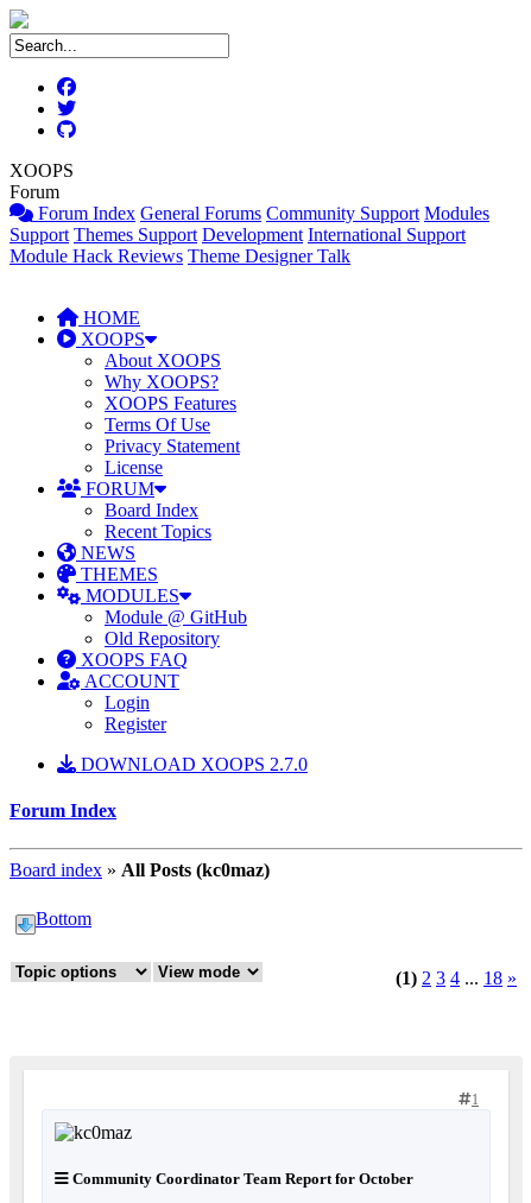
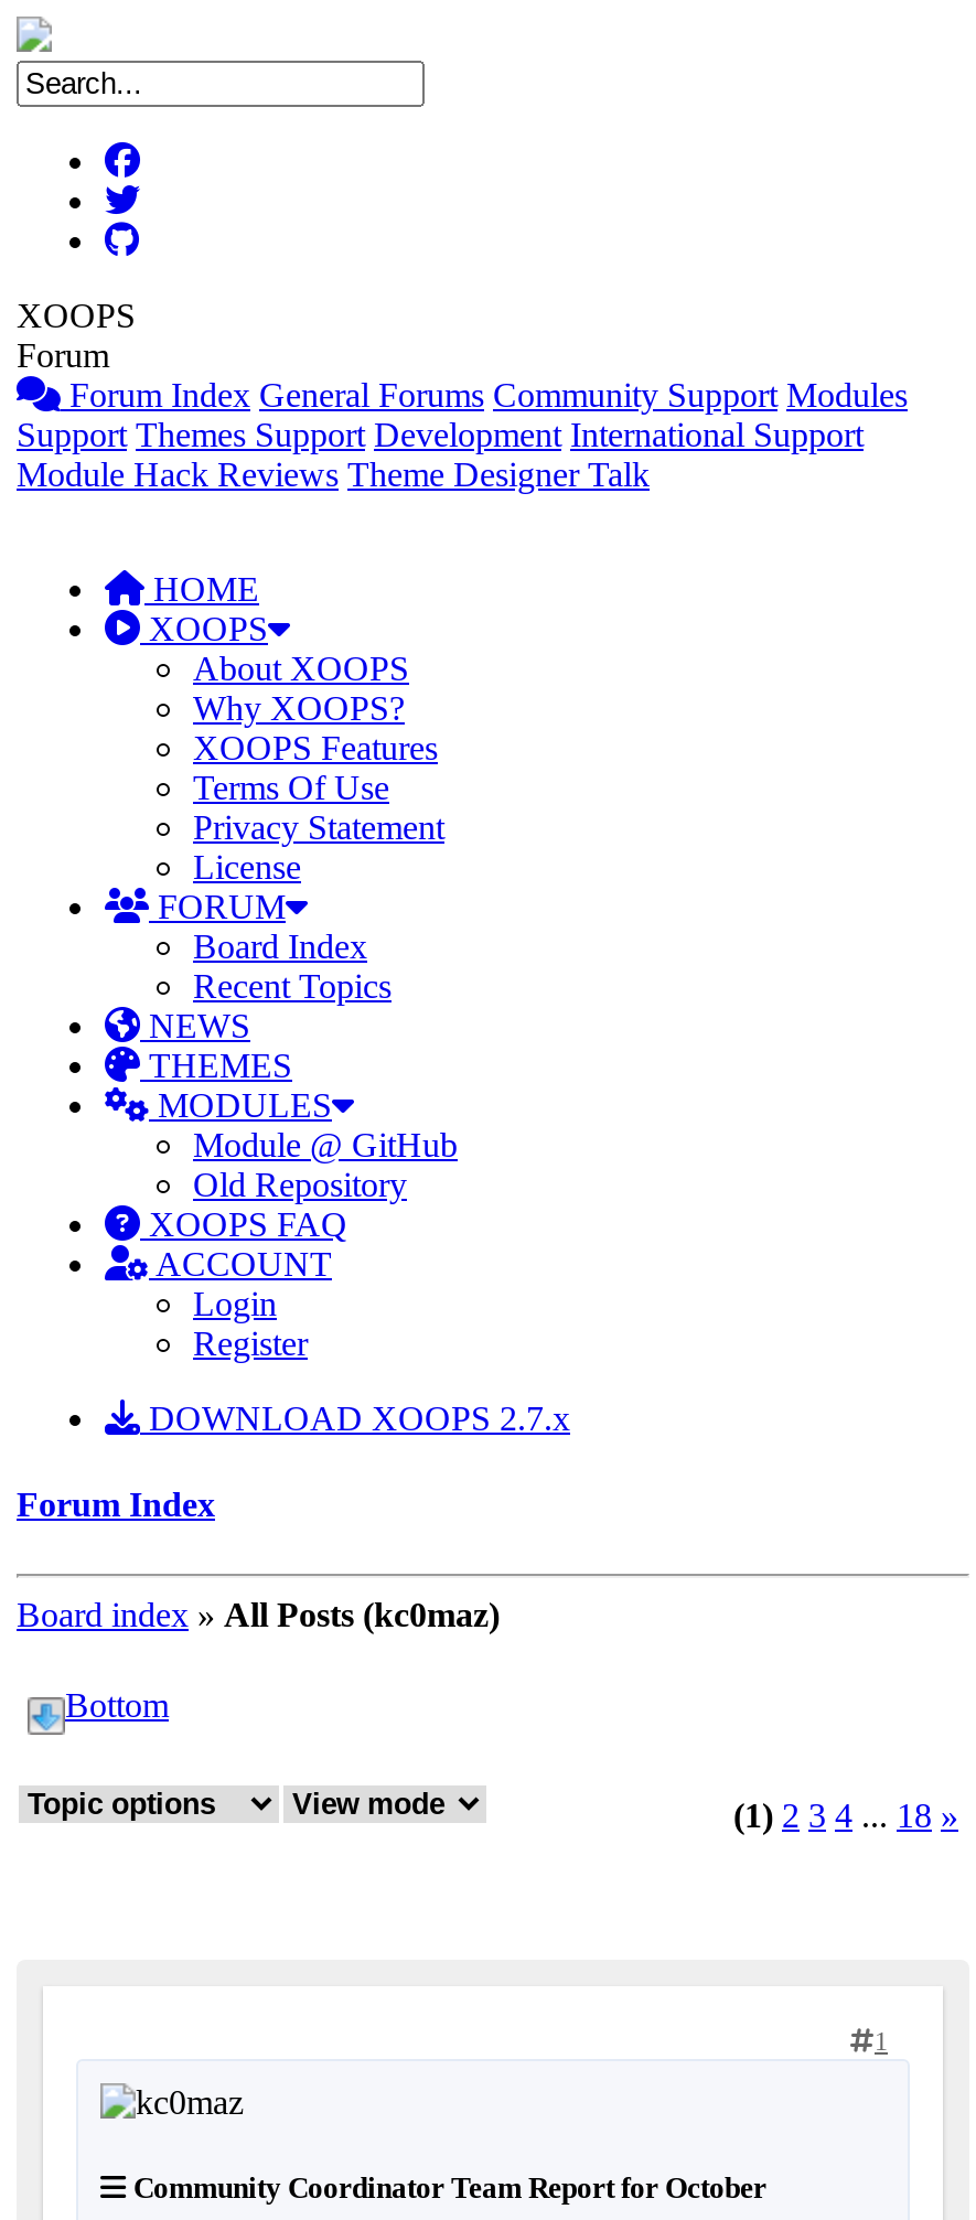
- DOWNLOAD XOOPS 2.7.0
+ DOWNLOAD XOOPS 2.7.x
